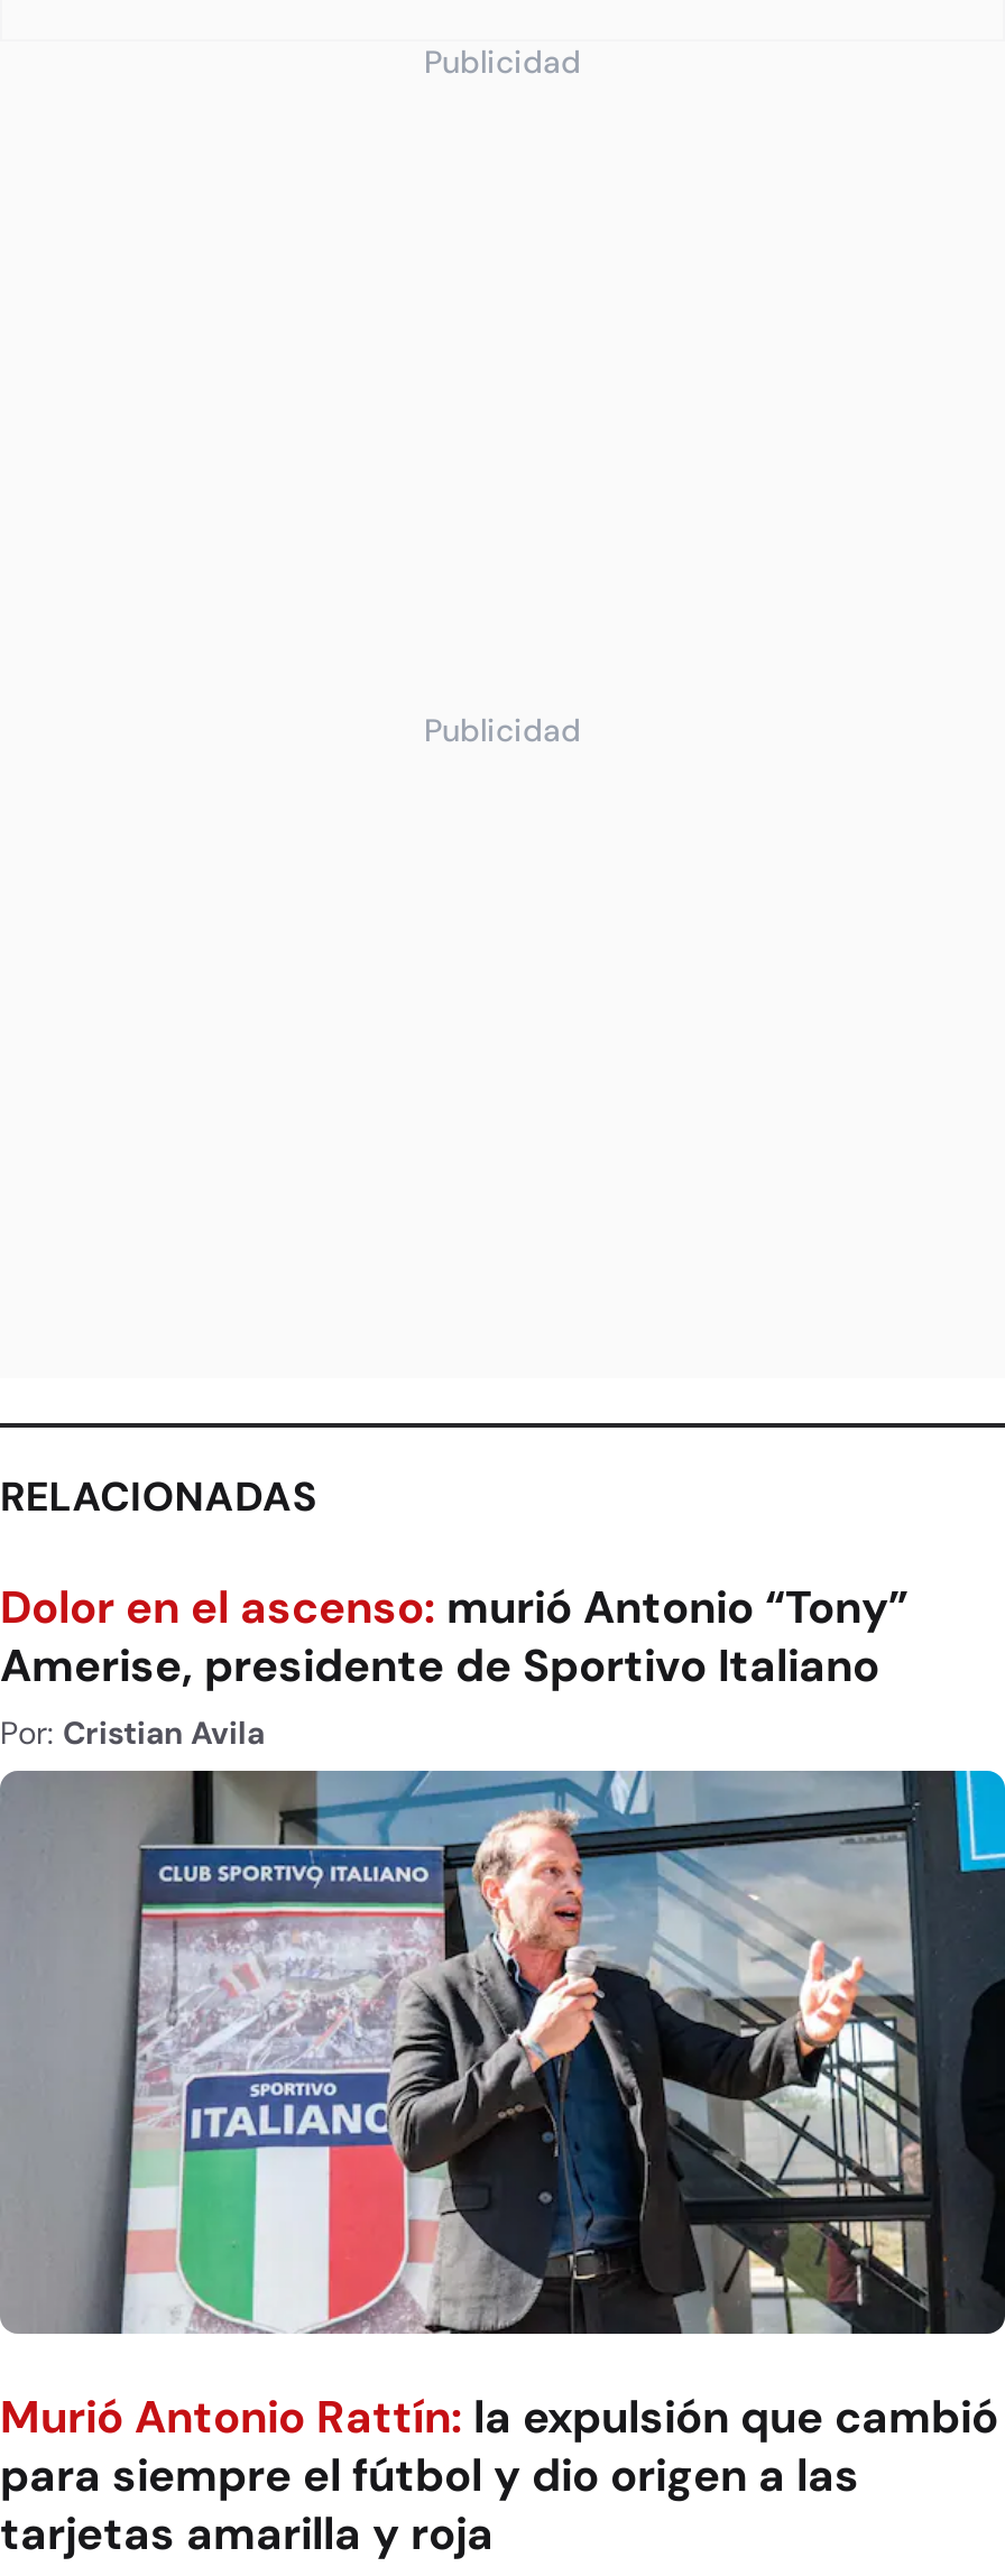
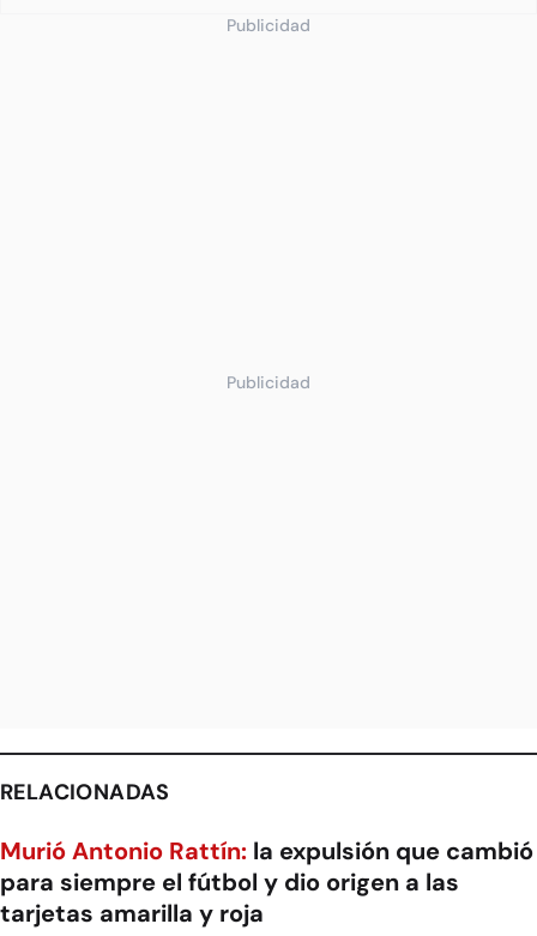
- Dolor en el ascenso: murió Antonio “Tony”
- Amerise, presidente de Sportivo Italiano
- Por: Cristian Avila

- [image]
